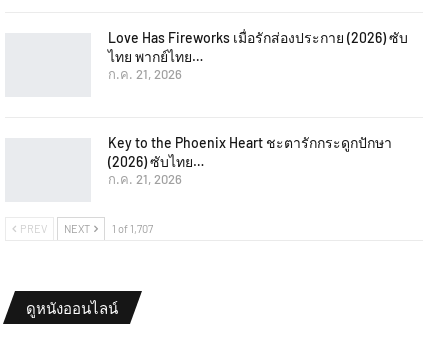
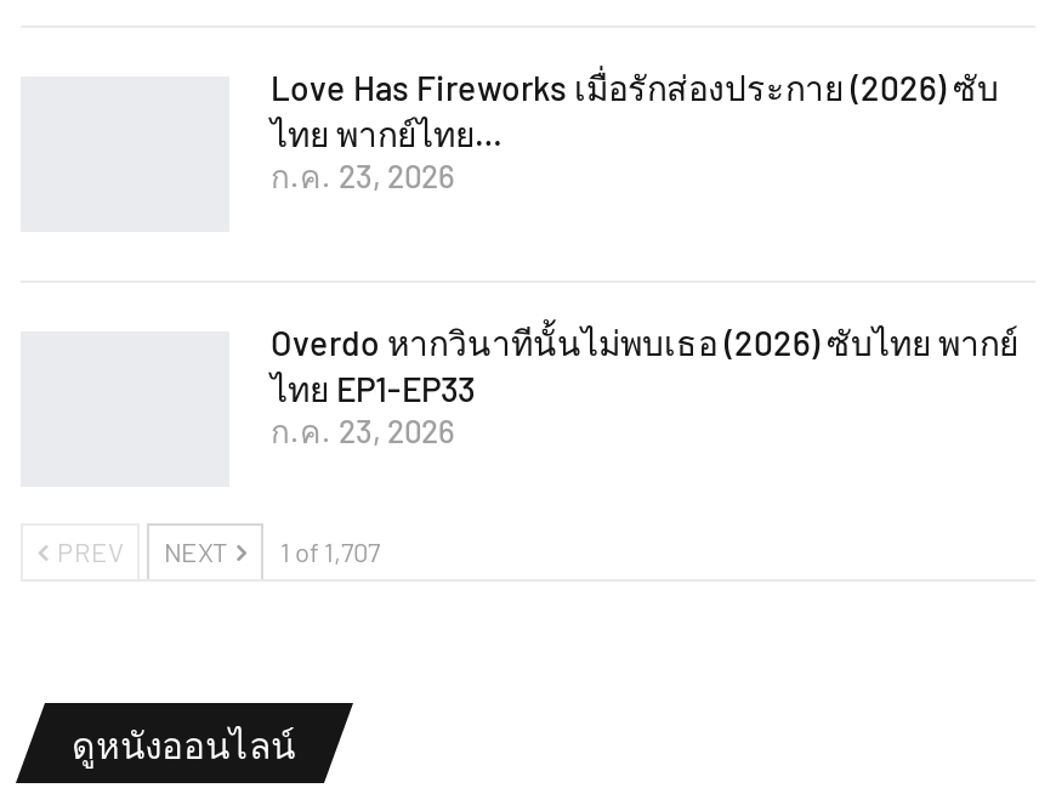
- ก.ค. 21, 2026
+ ก.ค. 23, 2026

- Key to the Phoenix Heart ชะตารักกระดูกปักษา
- (2026) ซับไทย…
- ก.ค. 21, 2026
+ Overdo หากวินาทีนั้นไม่พบเธอ (2026) ซับไทย พากย์
+ ไทย EP1-EP33
+ ก.ค. 23, 2026
